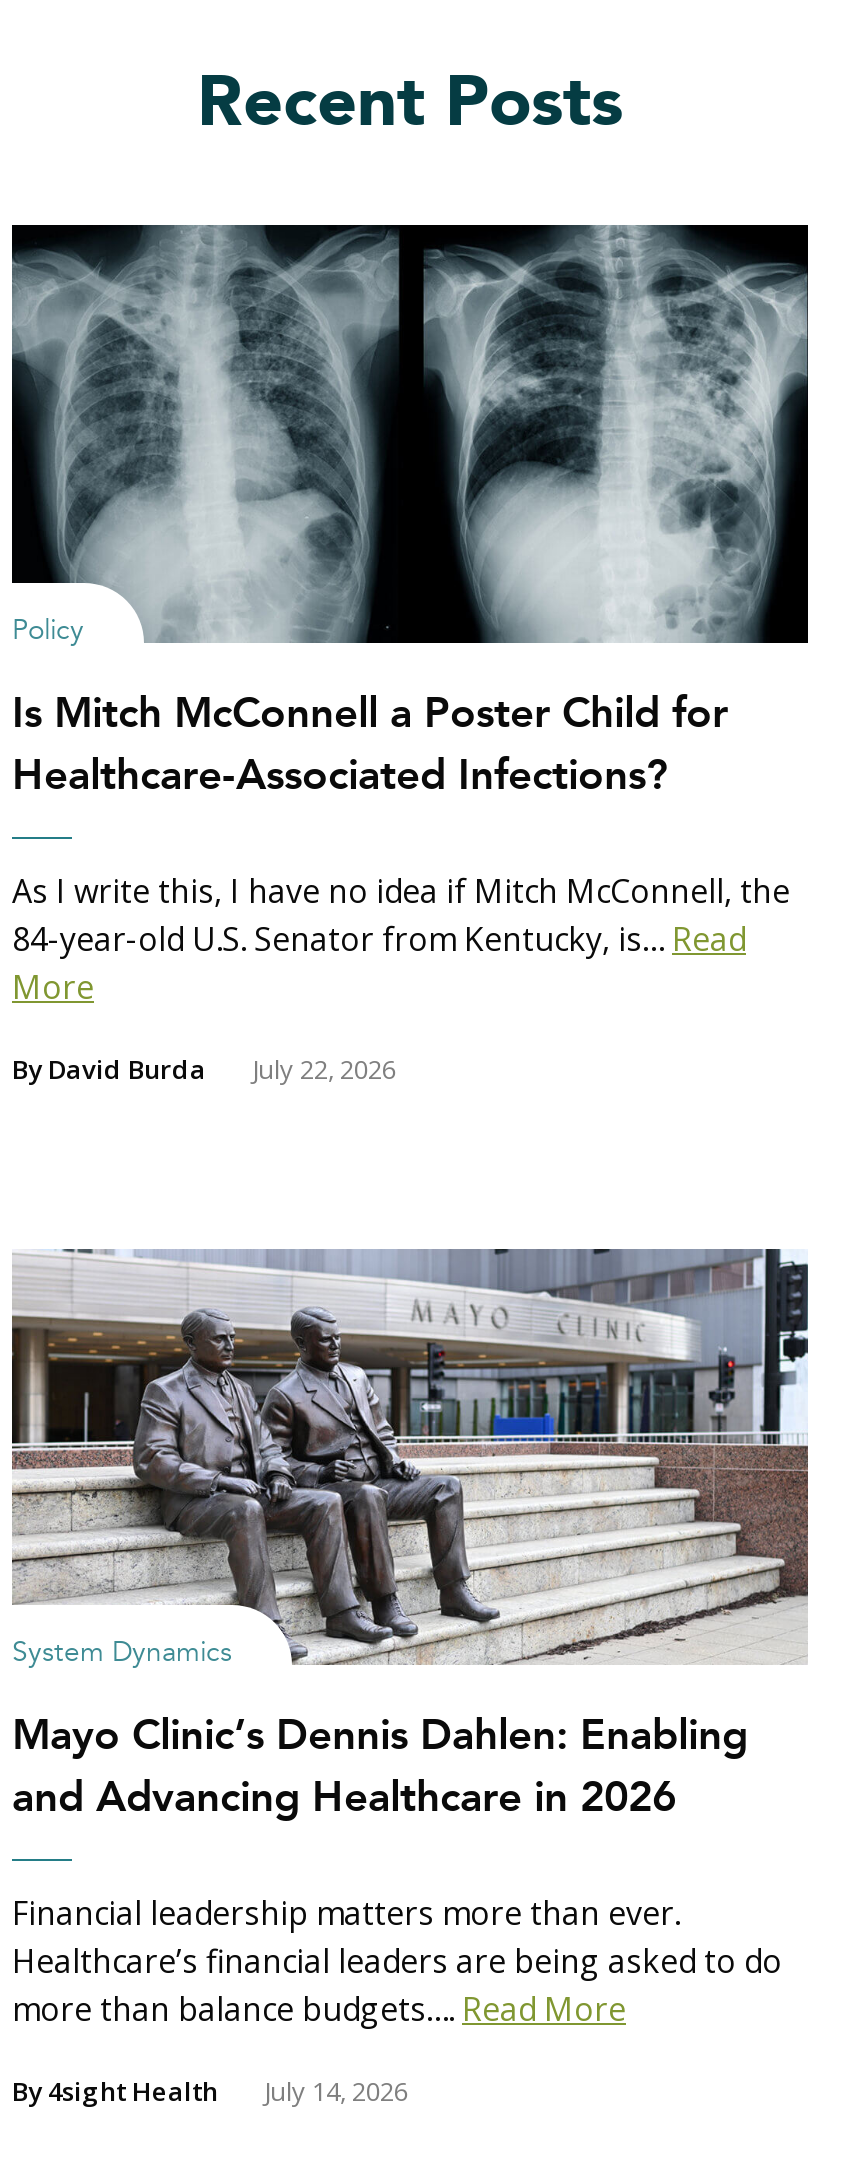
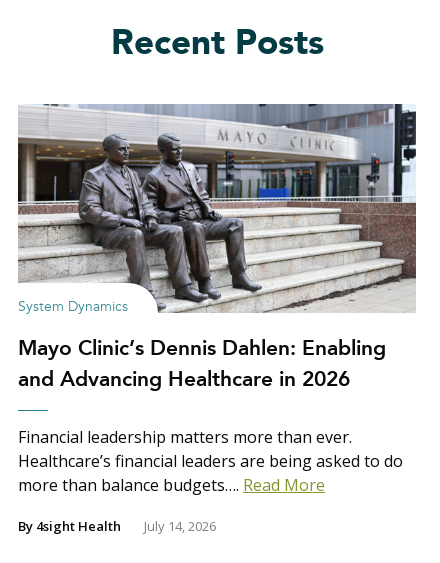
- [image]
- Policy
- Is Mitch McConnell a Poster Child for
- Healthcare-Associated Infections?
- As I write this, I have no idea if Mitch McConnell, the
- 84-year-old U.S. Senator from Kentucky, is… Read
- More
- By David Burda
- July 22, 2026
